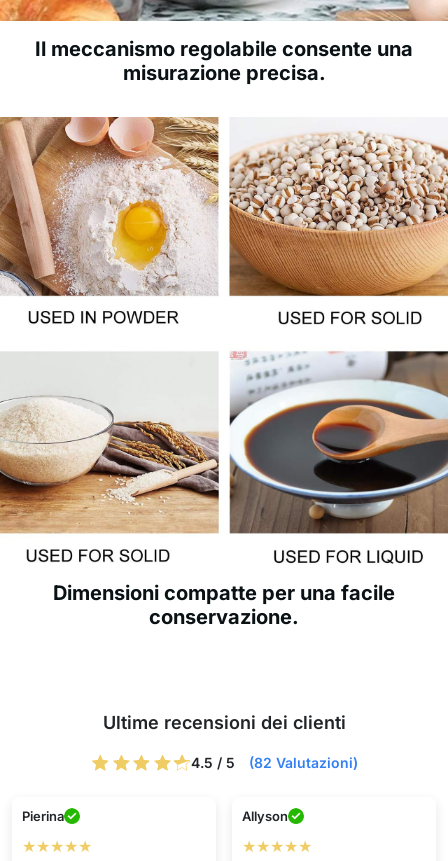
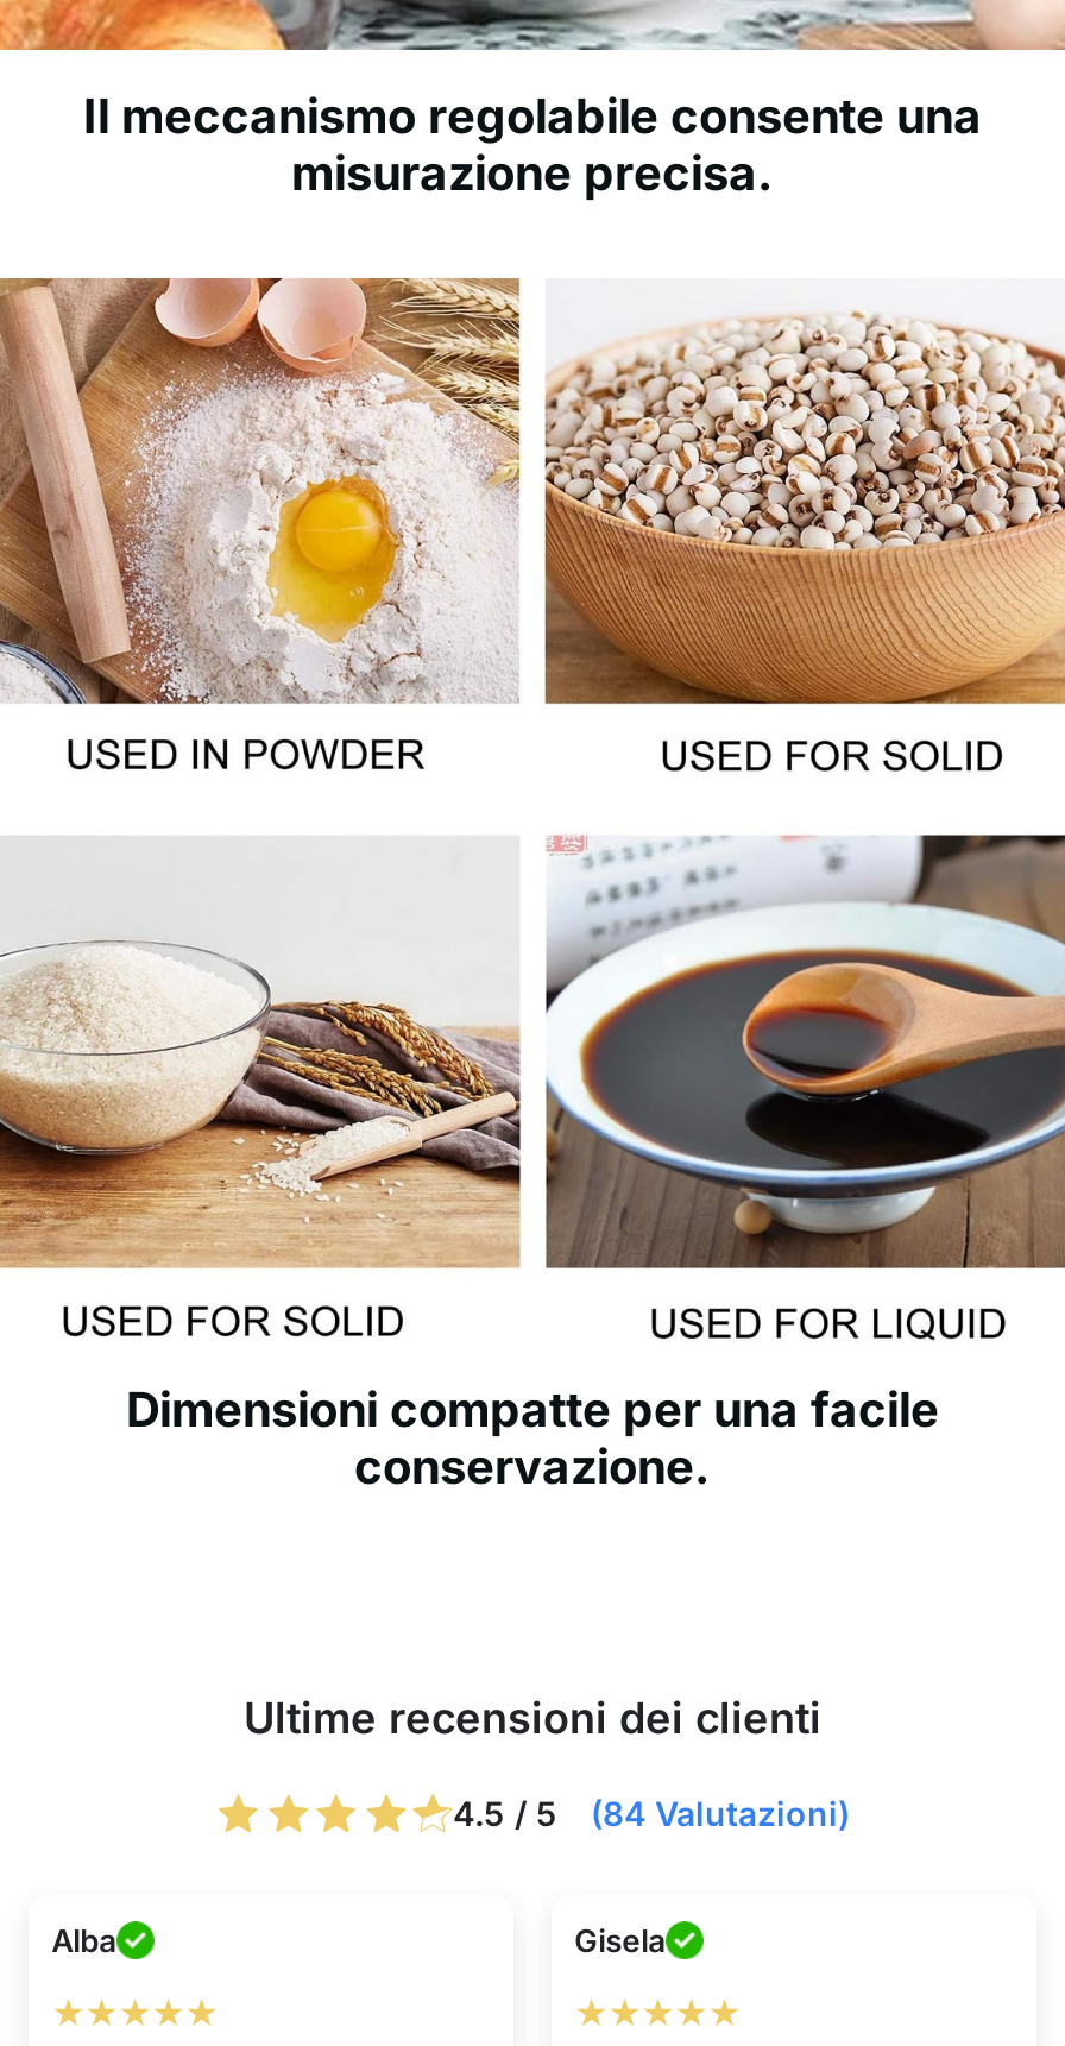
- 4.5 / 5 (82 Valutazioni)
+ 4.5 / 5 (84 Valutazioni)

- Pierina
+ Alba

- Allyson
+ Gisela
